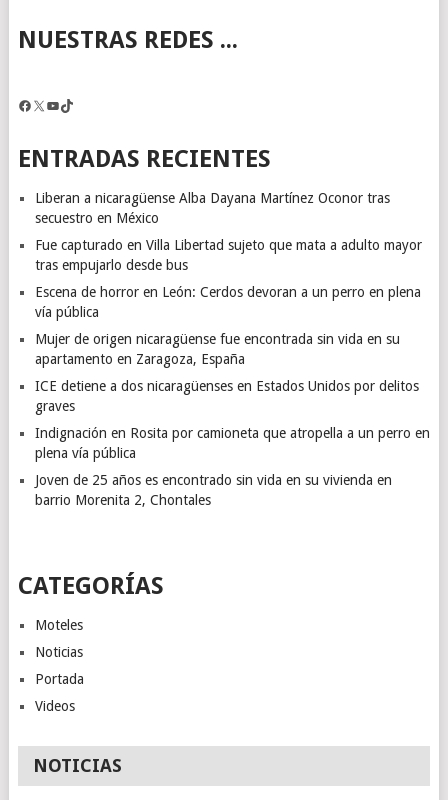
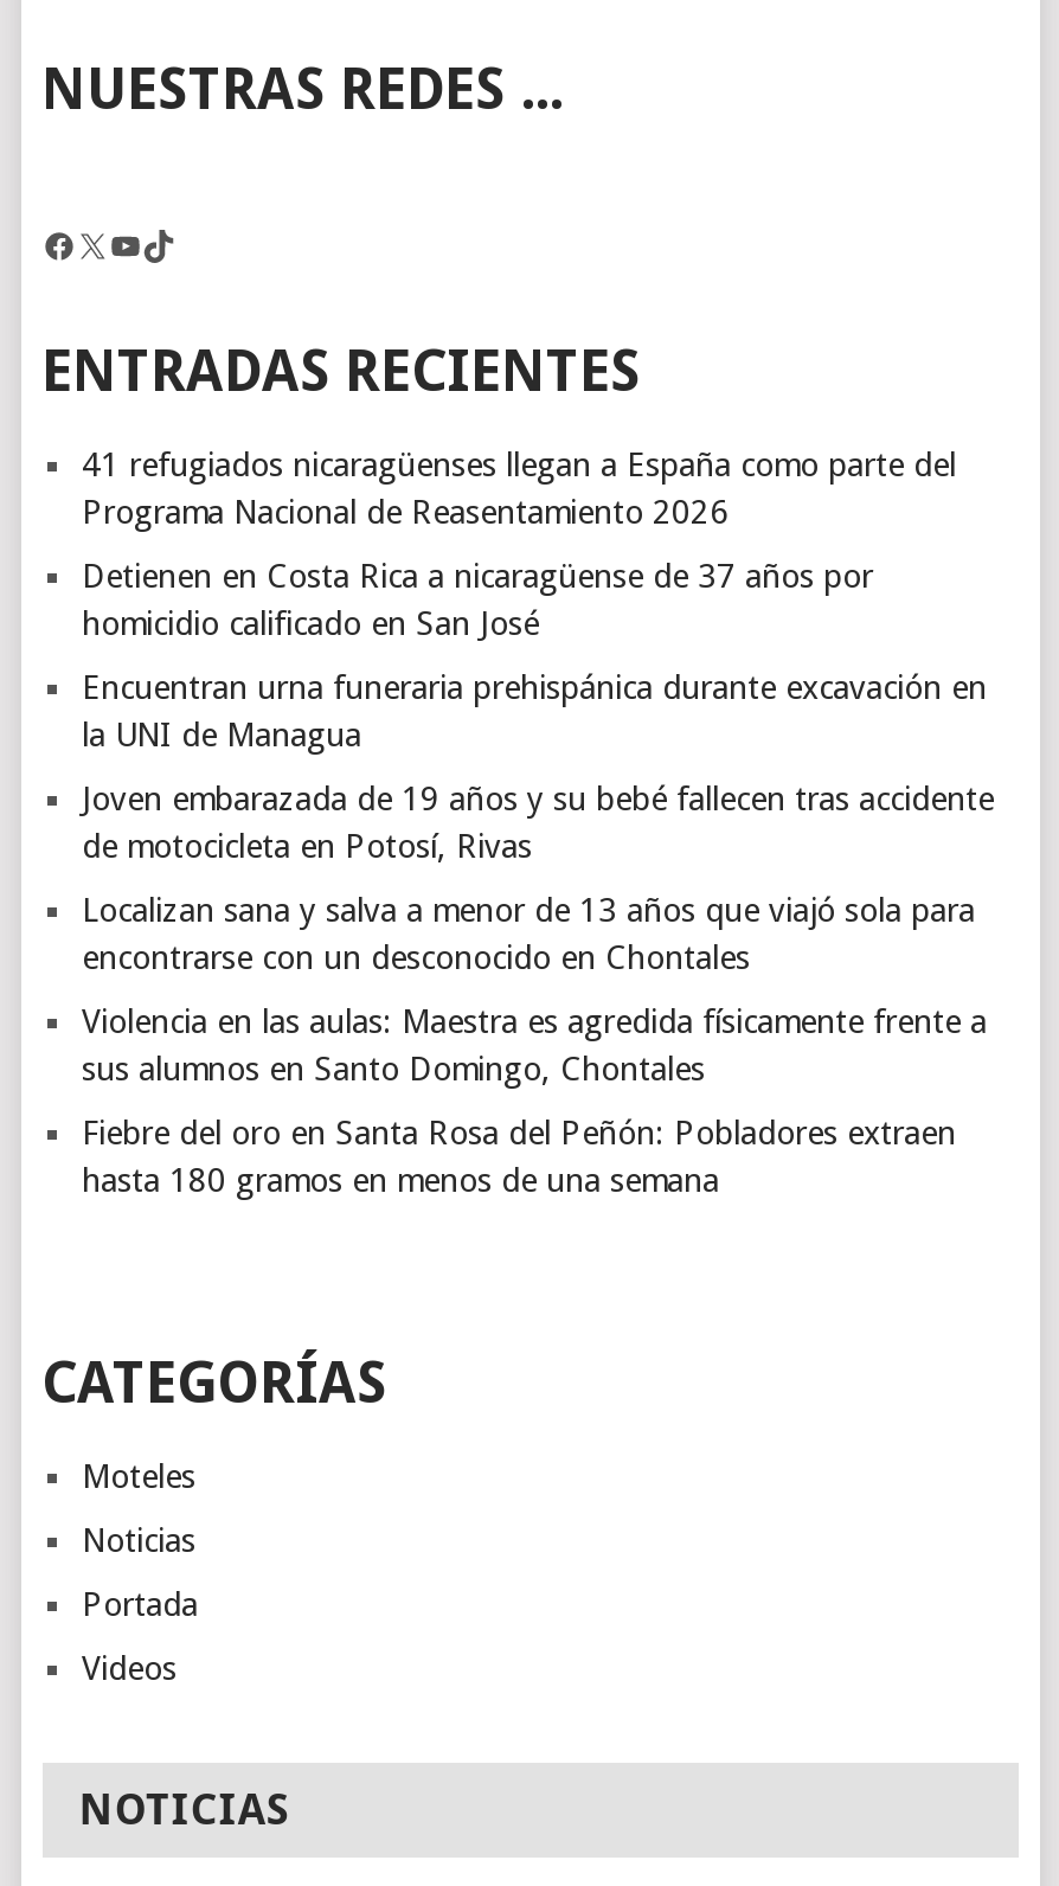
- Liberan a nicaragüense Alba Dayana Martínez Oconor tras
- secuestro en México
+ 41 refugiados nicaragüenses llegan a España como parte del
+ Programa Nacional de Reasentamiento 2026

- Fue capturado en Villa Libertad sujeto que mata a adulto mayor
- tras empujarlo desde bus
+ Detienen en Costa Rica a nicaragüense de 37 años por
+ homicidio calificado en San José

- Escena de horror en León: Cerdos devoran a un perro en plena
- vía pública
+ Encuentran urna funeraria prehispánica durante excavación en
+ la UNI de Managua

- Mujer de origen nicaragüense fue encontrada sin vida en su
- apartamento en Zaragoza, España
+ Joven embarazada de 19 años y su bebé fallecen tras accidente
+ de motocicleta en Potosí, Rivas

- ICE detiene a dos nicaragüenses en Estados Unidos por delitos
- graves
+ Localizan sana y salva a menor de 13 años que viajó sola para
+ encontrarse con un desconocido en Chontales

- Indignación en Rosita por camioneta que atropella a un perro en
- plena vía pública
+ Violencia en las aulas: Maestra es agredida físicamente frente a
+ sus alumnos en Santo Domingo, Chontales

- Joven de 25 años es encontrado sin vida en su vivienda en
- barrio Morenita 2, Chontales
+ Fiebre del oro en Santa Rosa del Peñón: Pobladores extraen
+ hasta 180 gramos en menos de una semana
